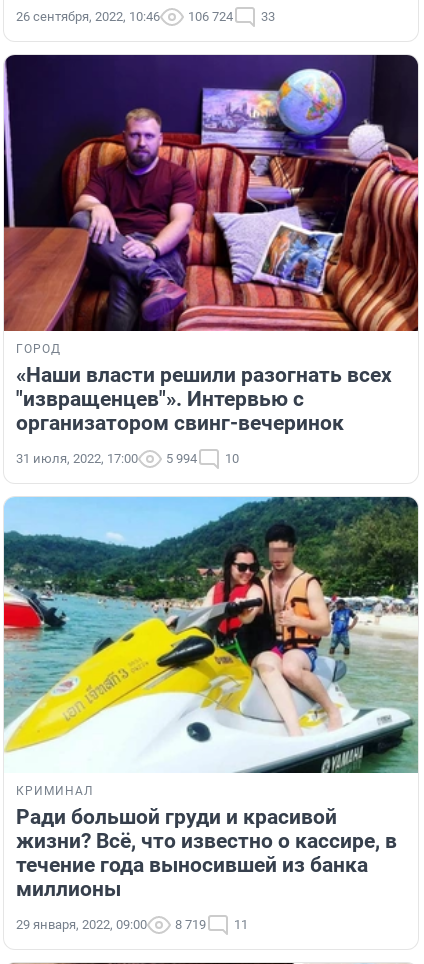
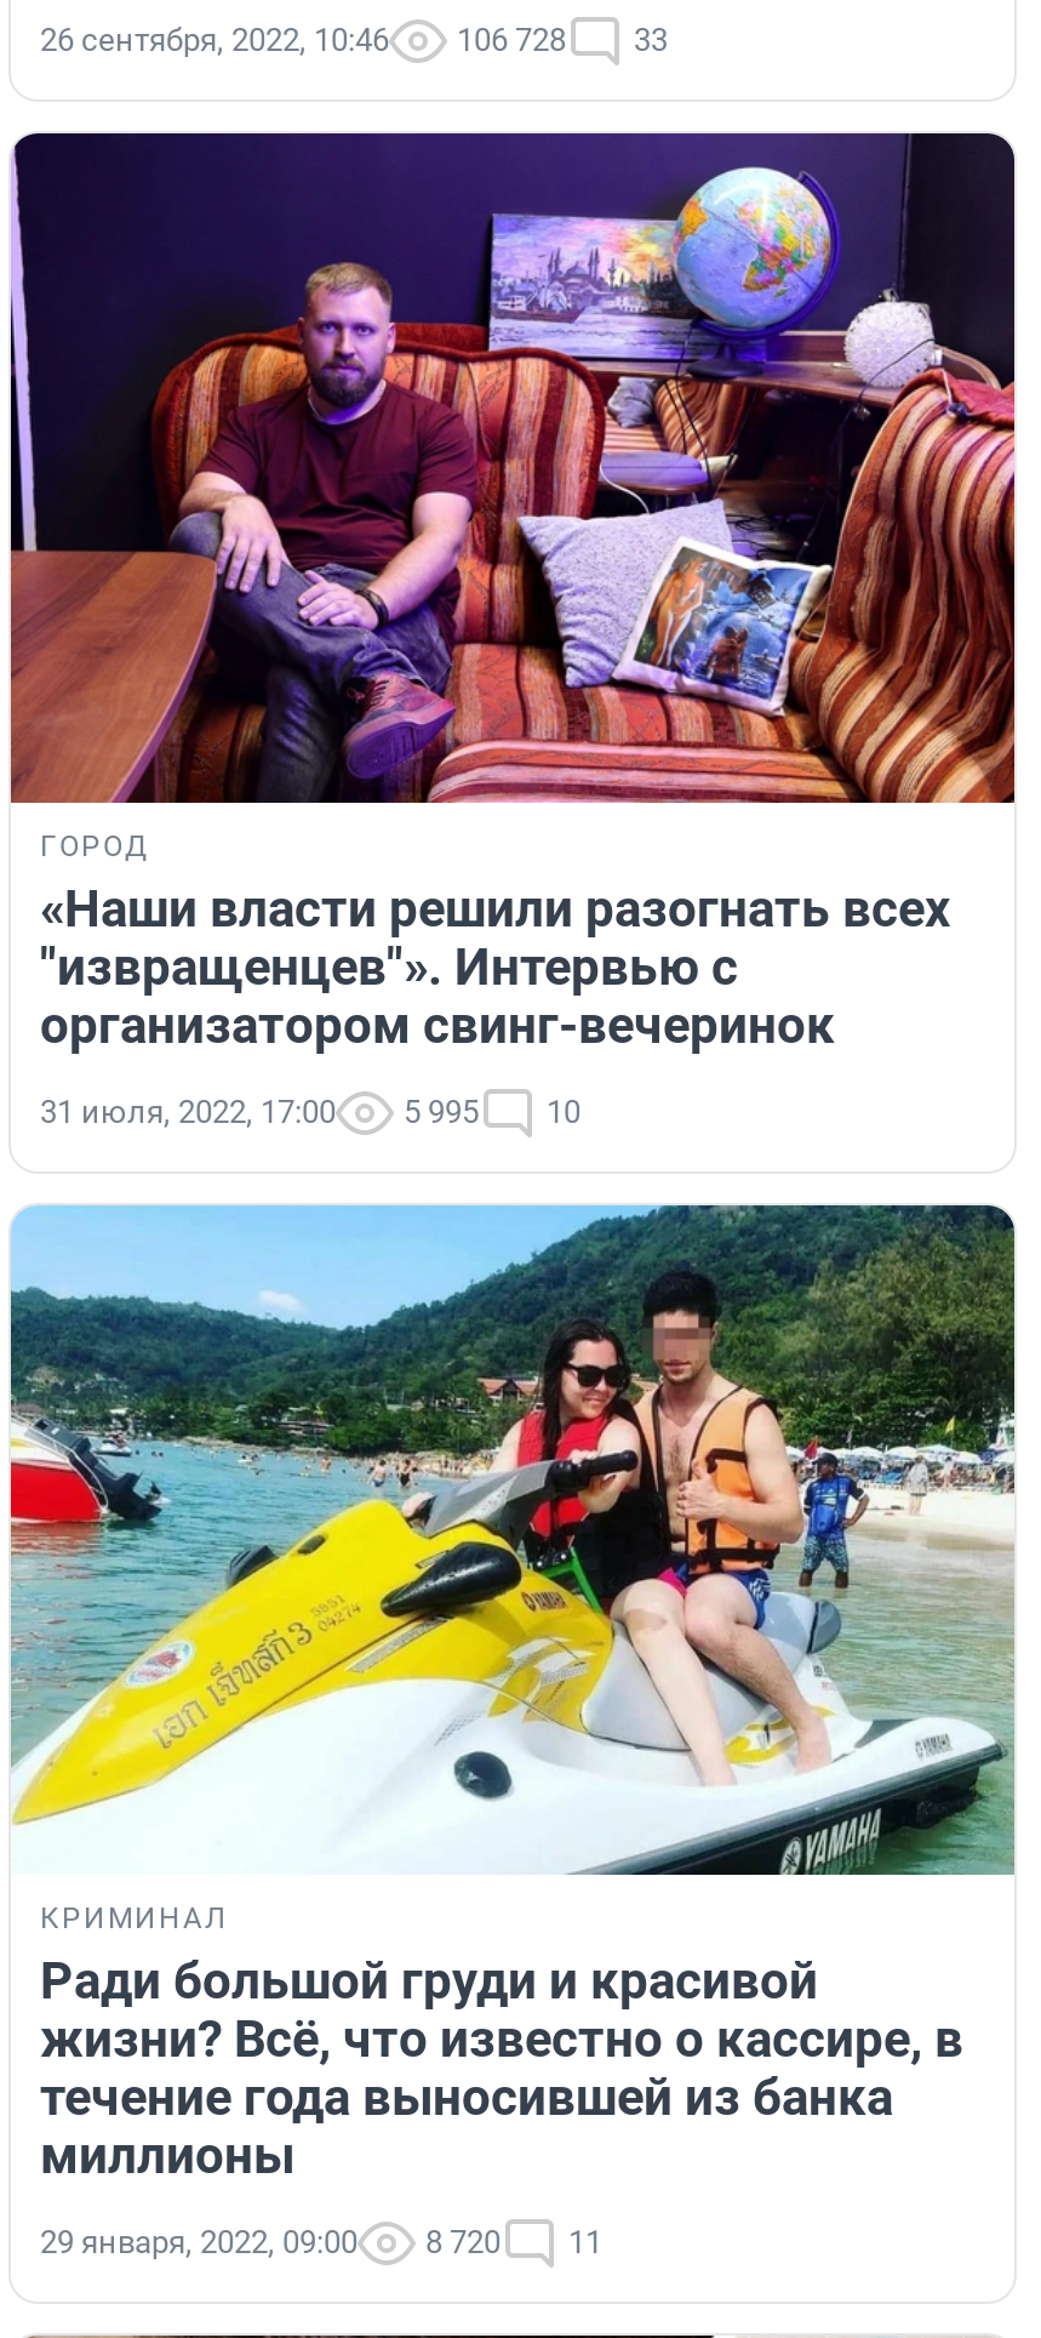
- 26 сентября, 2022, 10:46 106 724 33
+ 26 сентября, 2022, 10:46 106 728 33

- 31 июля, 2022, 17:00 5 994 10
+ 31 июля, 2022, 17:00 5 995 10

- 29 января, 2022, 09:00 8 719 11
+ 29 января, 2022, 09:00 8 720 11
